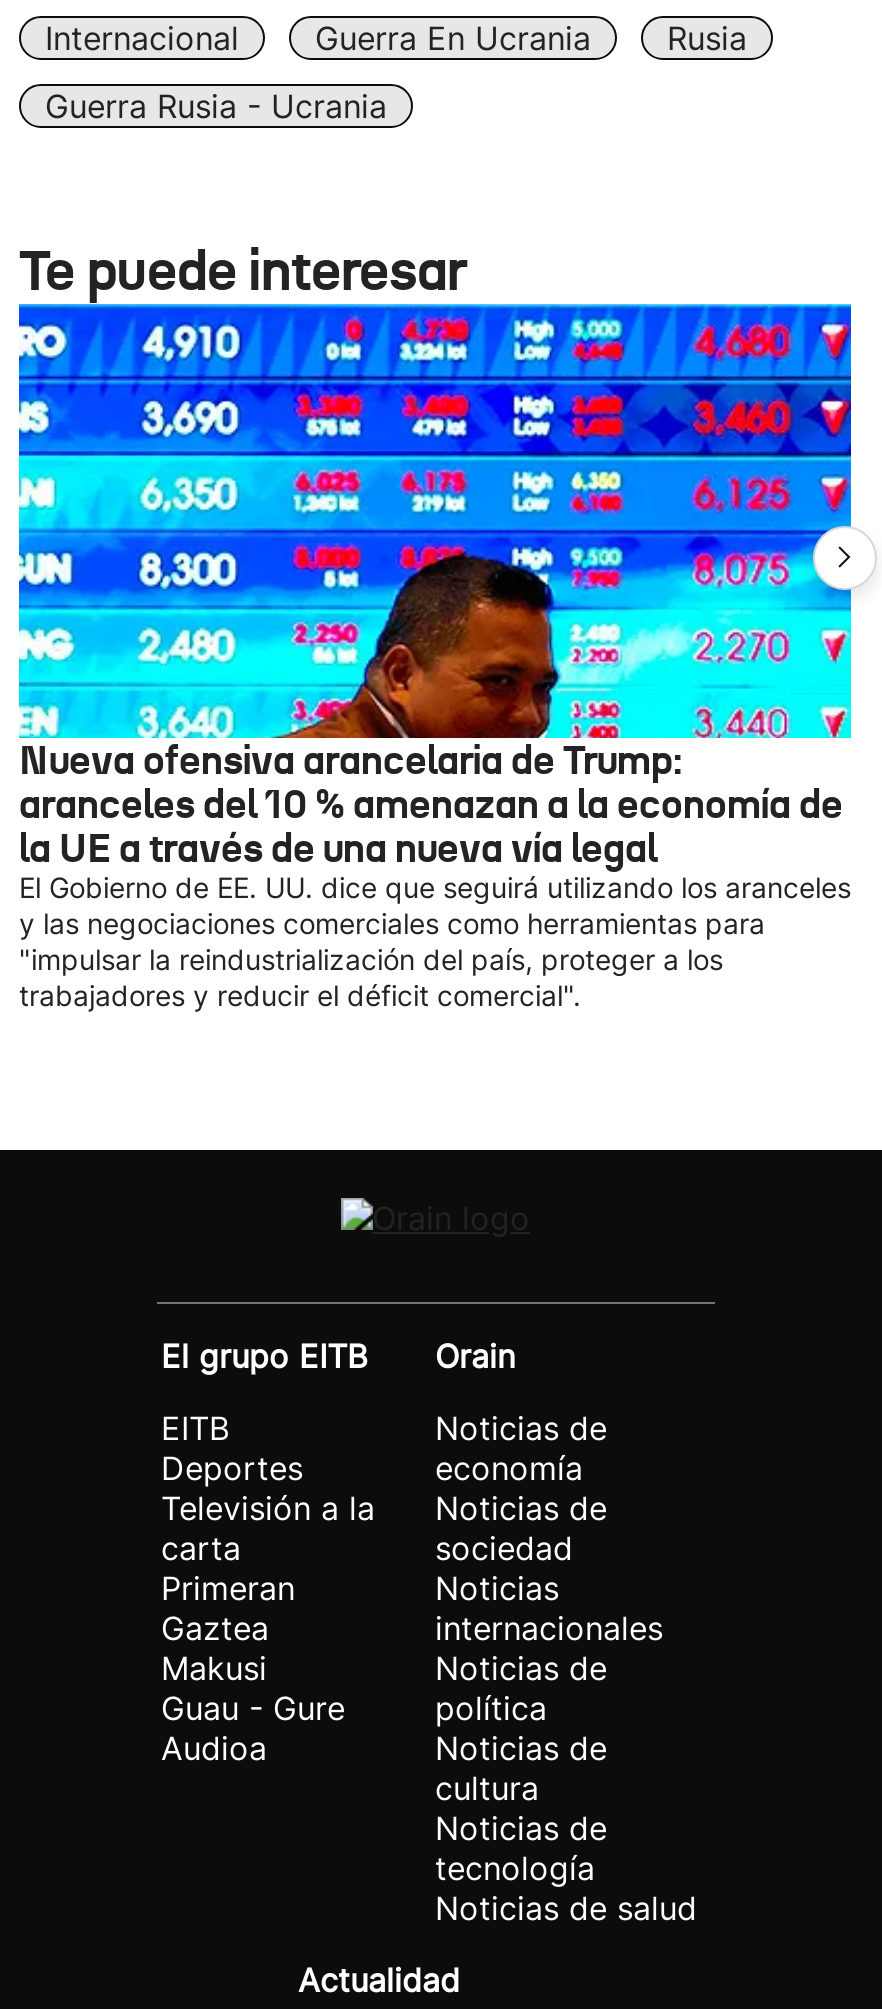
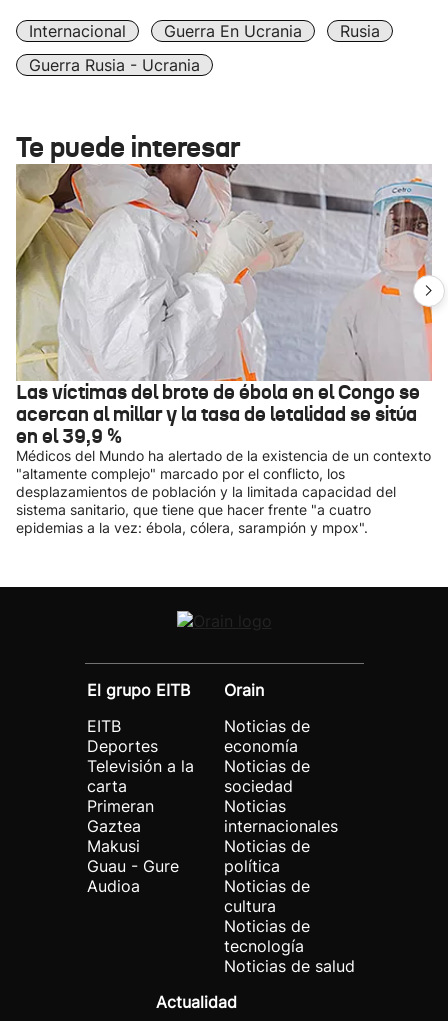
- [image]
- Nueva ofensiva arancelaria de Trump:
- aranceles del 10 % amenazan a la economía de
- la UE a través de una nueva vía legal
- El Gobierno de EE. UU. dice que seguirá utilizando los aranceles
- y las negociaciones comerciales como herramientas para
- "impulsar la reindustrialización del país, proteger a los
- trabajadores y reducir el déficit comercial".
+ [image]
+ Las víctimas del brote de ébola en el Congo se
+ acercan al millar y la tasa de letalidad se sitúa
+ en el 39,9 %
+ Médicos del Mundo ha alertado de la existencia de un contexto
+ "altamente complejo" marcado por el conflicto, los
+ desplazamientos de población y la limitada capacidad del
+ sistema sanitario, que tiene que hacer frente "a cuatro
+ epidemias a la vez: ébola, cólera, sarampión y mpox".
